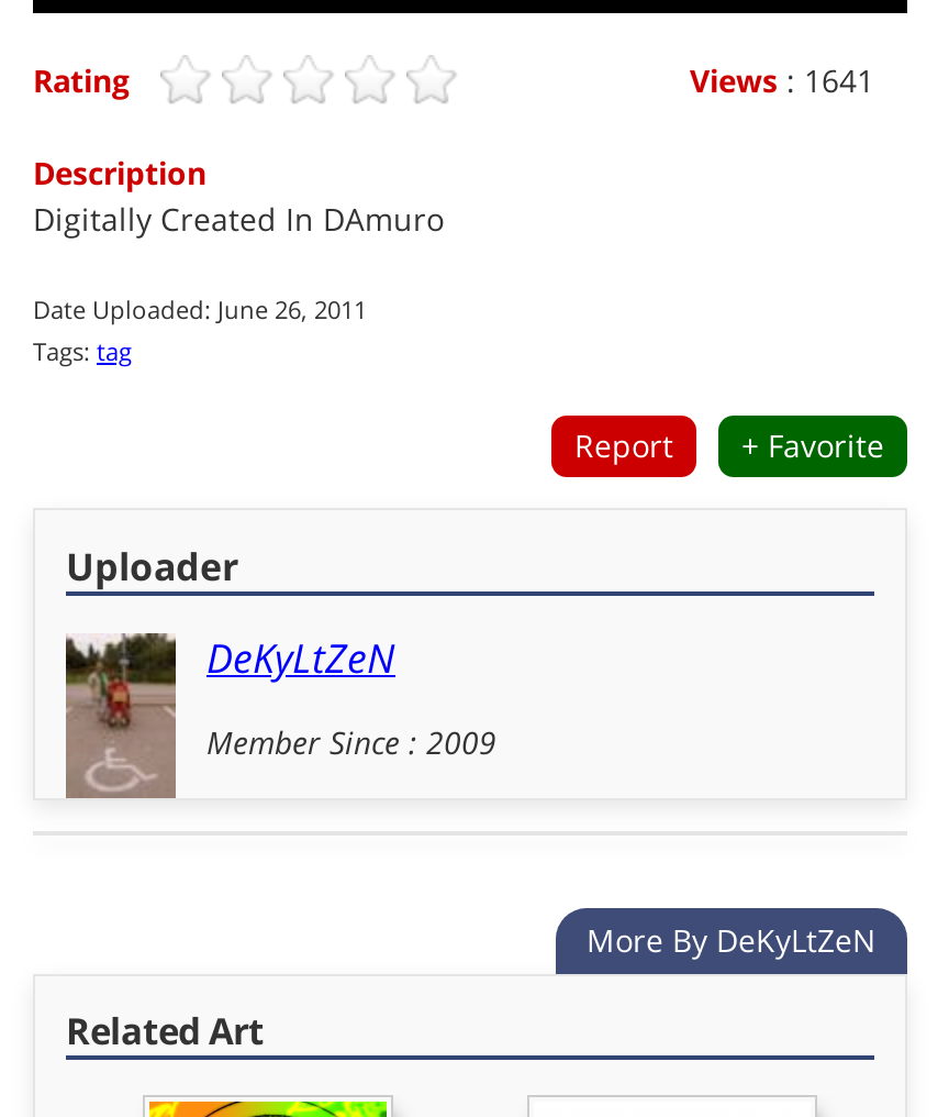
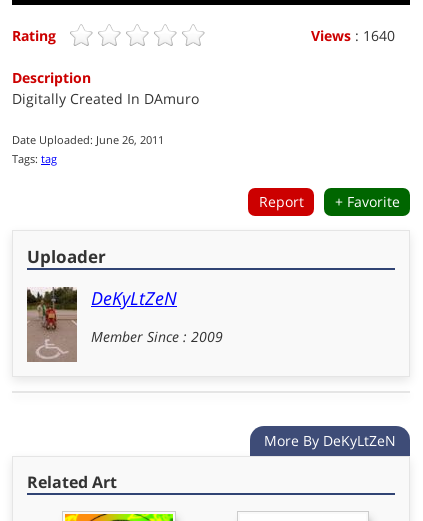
- Views: 1641
+ Views: 1640
